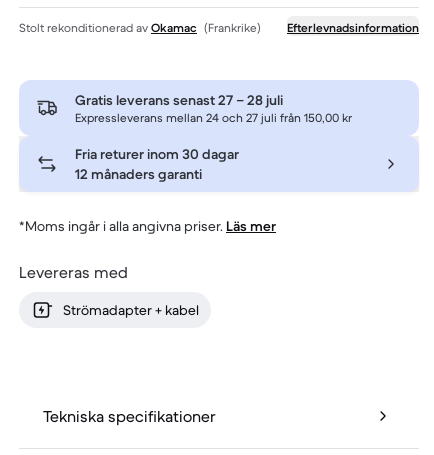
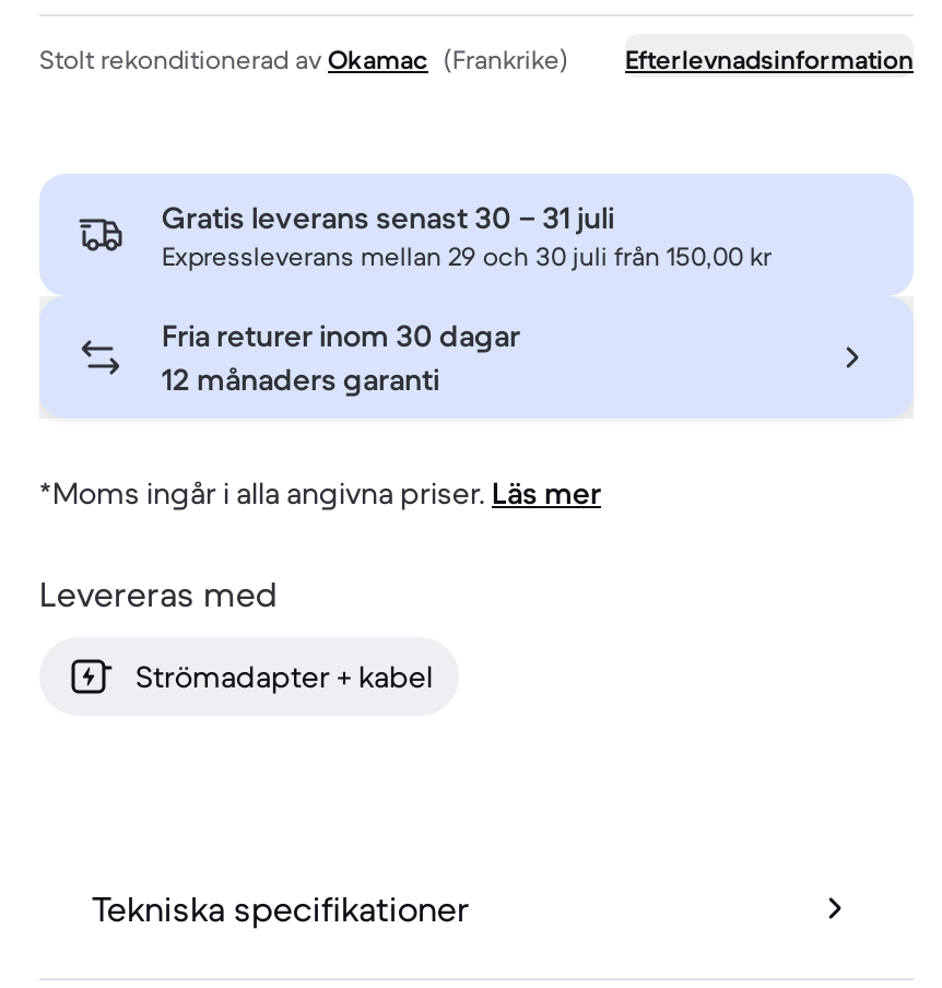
- Gratis leverans senast 27 – 28 juli
+ Gratis leverans senast 30 – 31 juli

- Expressleverans mellan 24 och 27 juli från 150,00 kr
+ Expressleverans mellan 29 och 30 juli från 150,00 kr
